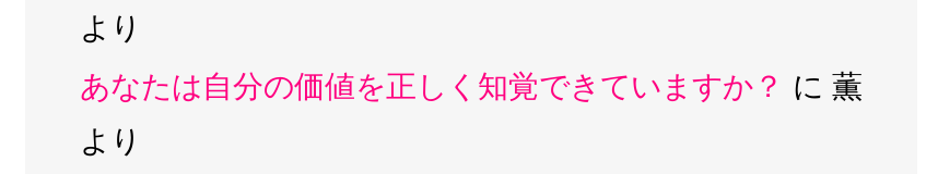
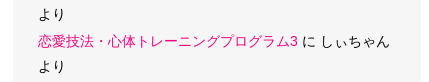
- あなたは自分の価値を正しく知覚できていますか？に薫
+ 恋愛技法・心体トレーニングプログラム3にしぃちゃん
